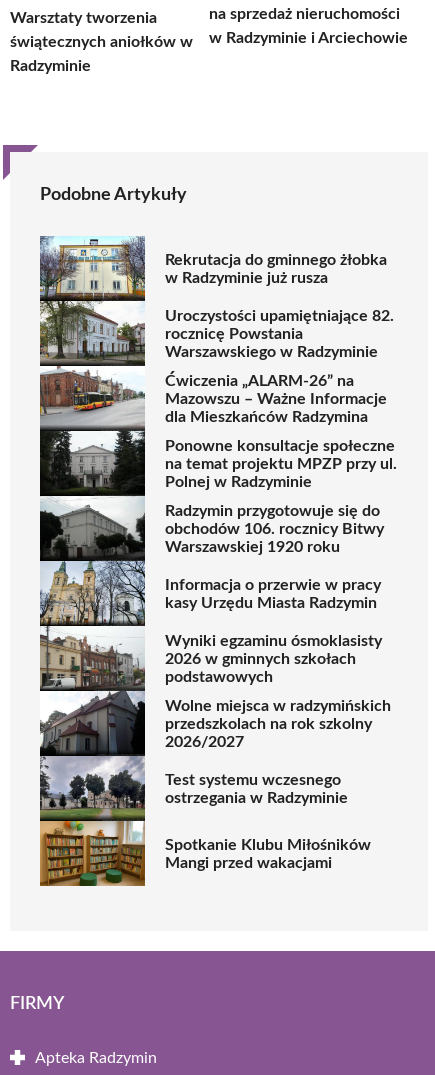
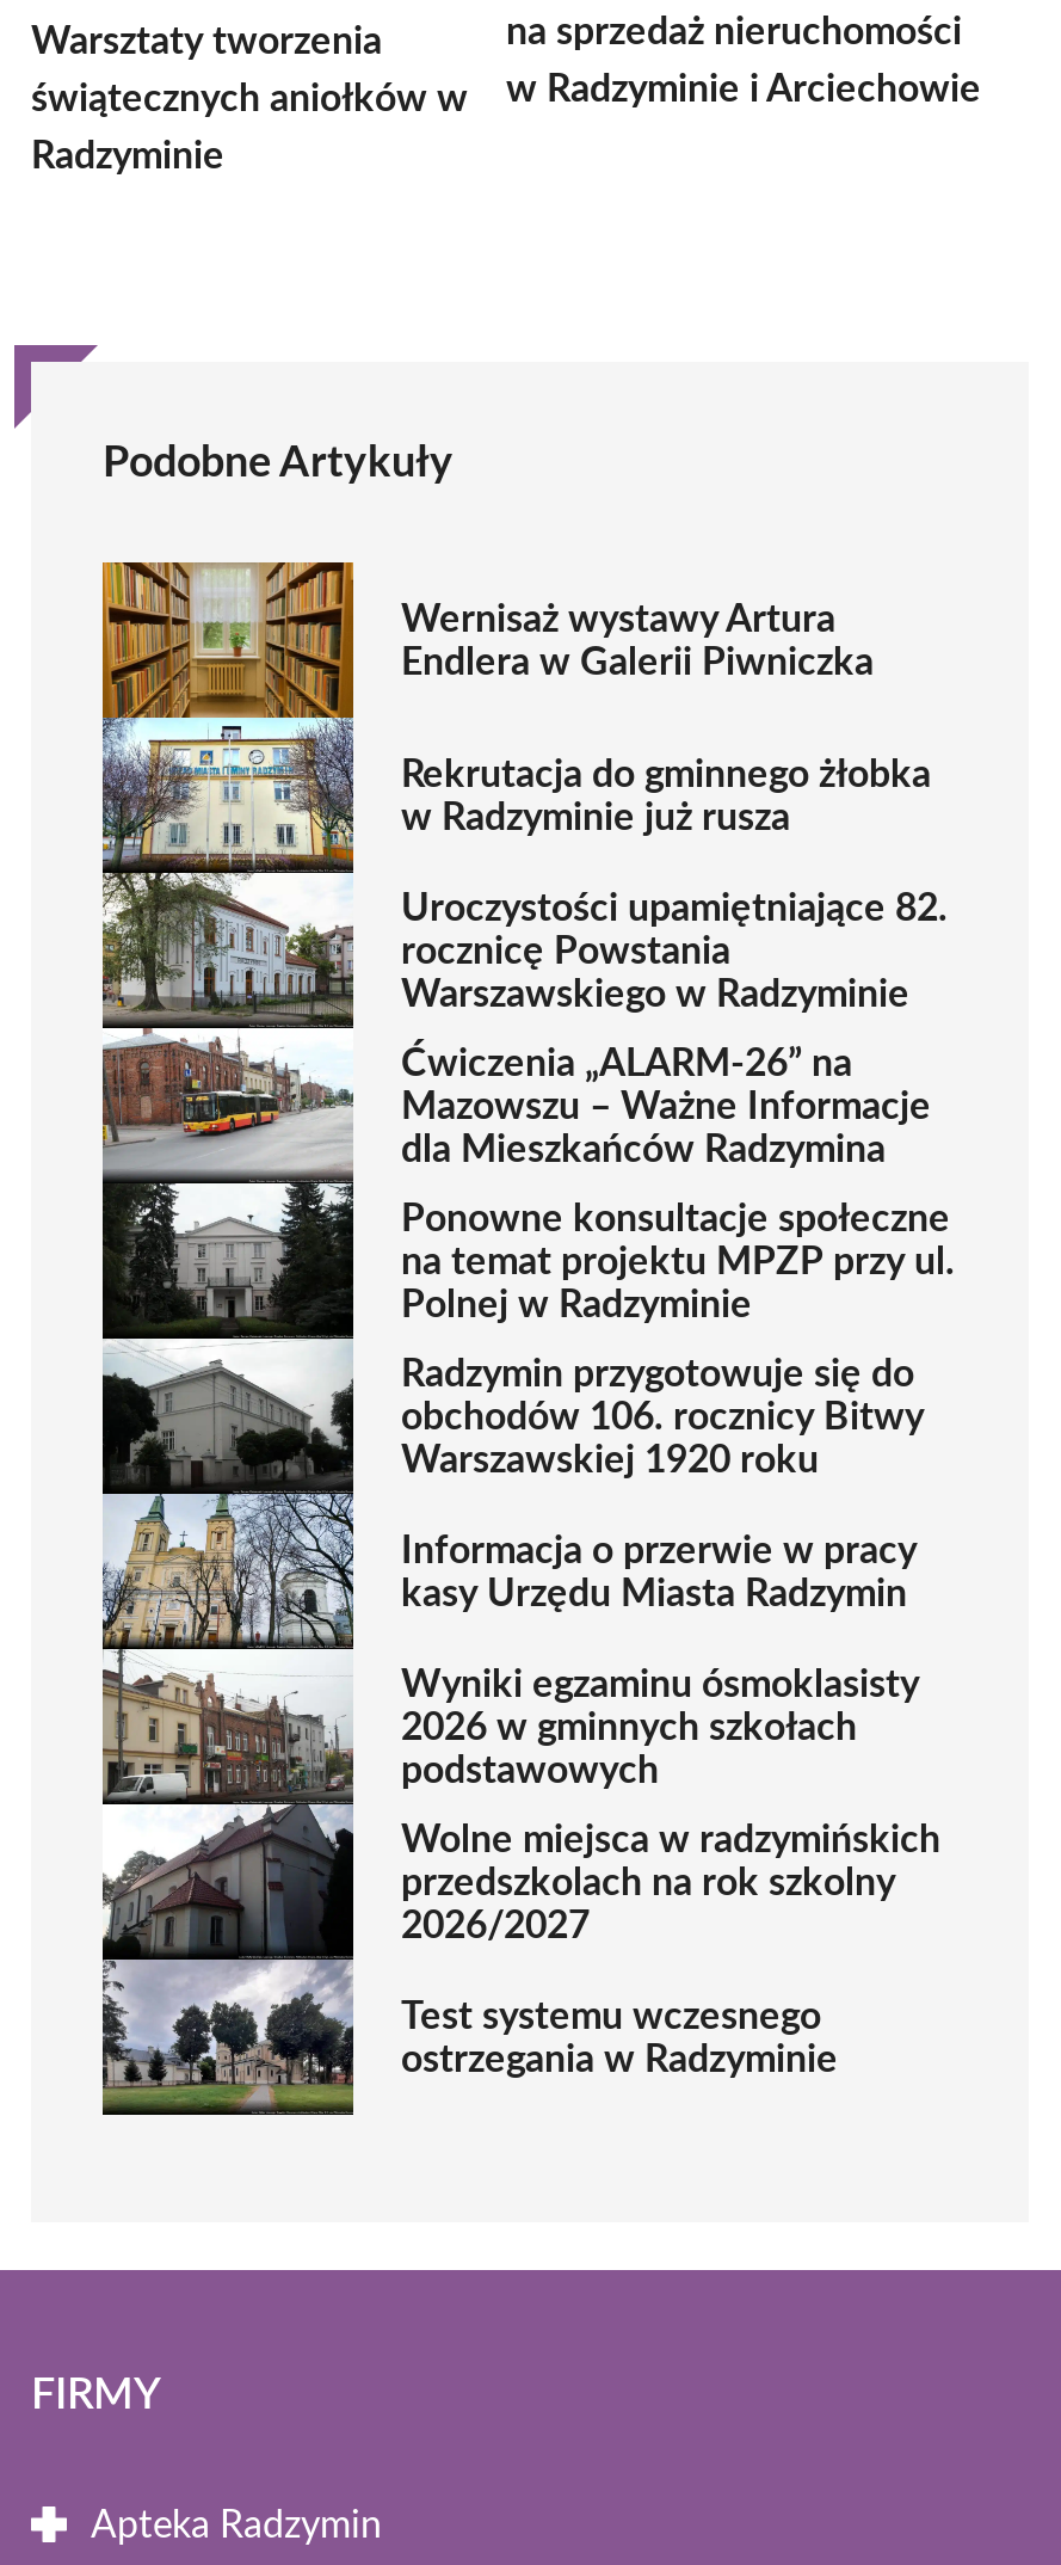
+ [image]
+ Wernisaż wystawy Artura
+ Endlera w Galerii Piwniczka

moved down: Rekrutacja do gminnego żłobka | w Radzyminie już rusza | Uroczystości upamiętniające 82. | ... | Test systemu wczesnego | ostrzegania w Radzyminie

- [image]
- Spotkanie Klubu Miłośników
- Mangi przed wakacjami
